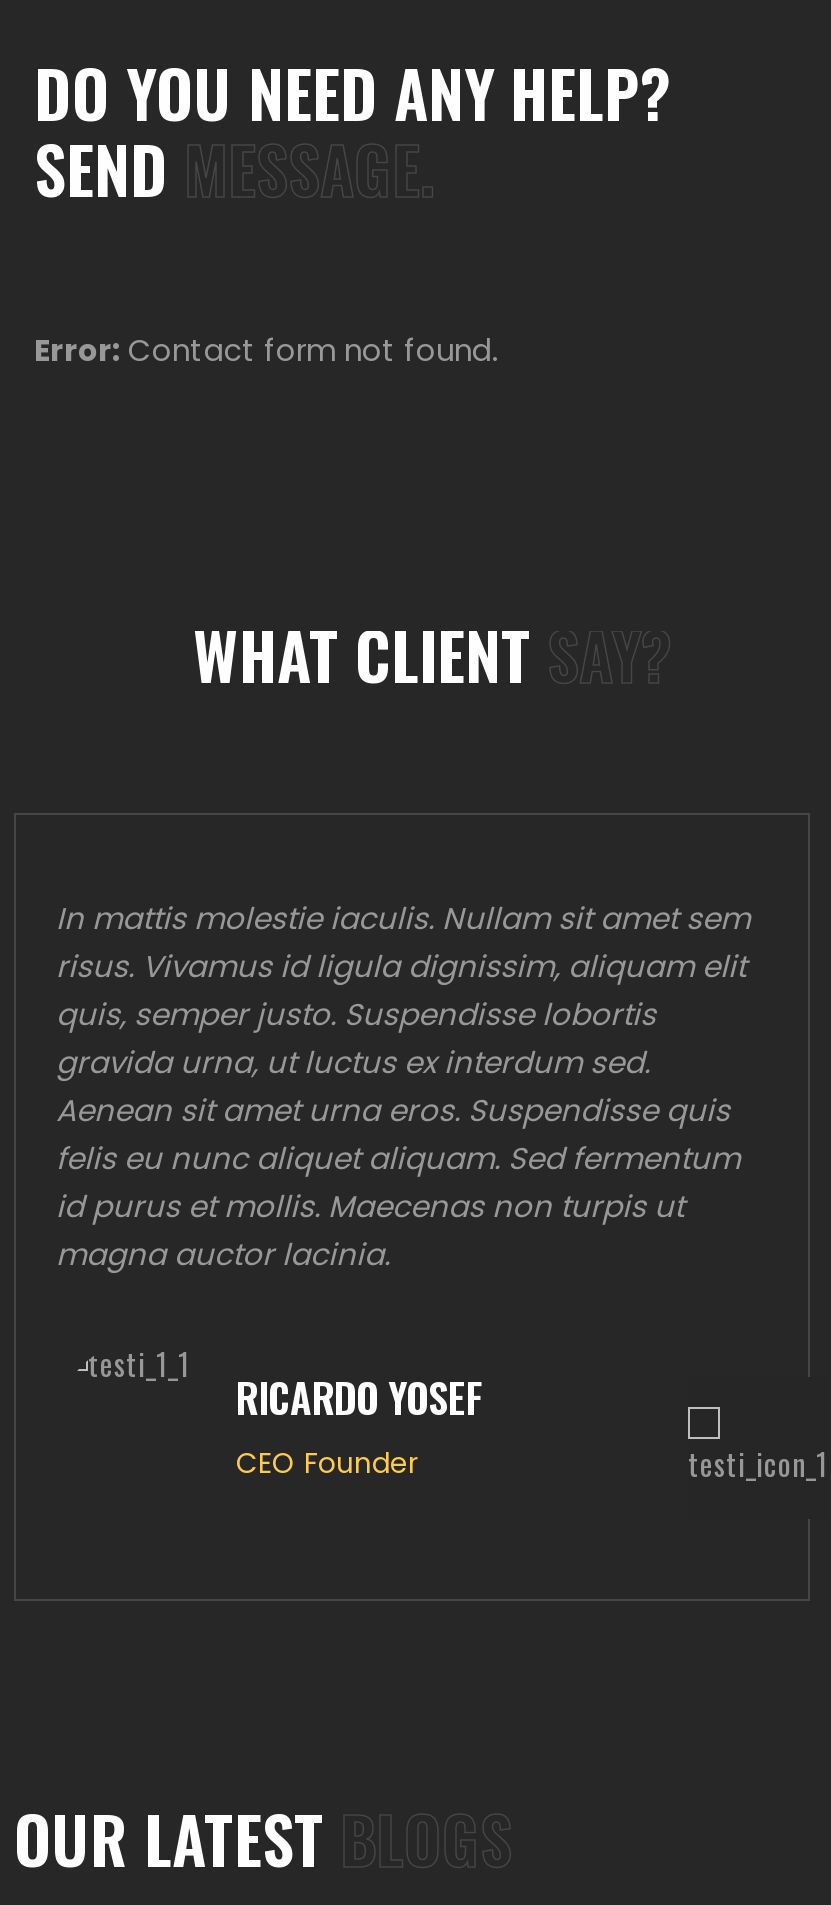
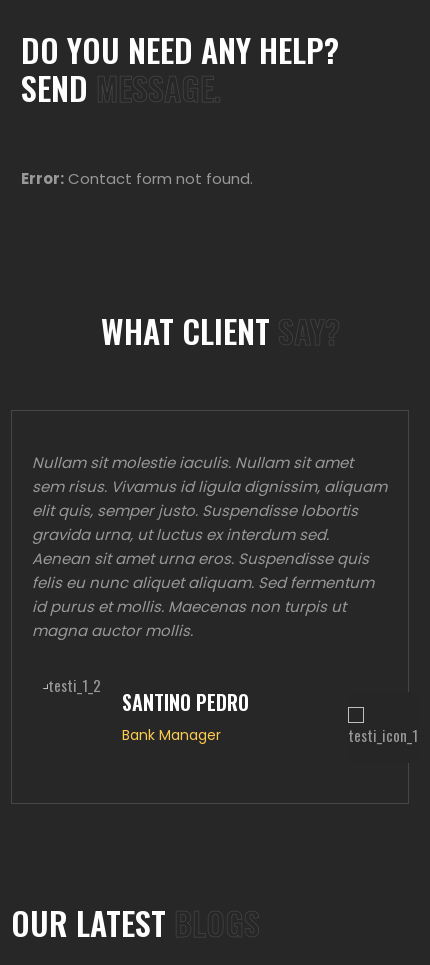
- In mattis molestie iaculis. Nullam sit amet sem
- risus. Vivamus id ligula dignissim, aliquam elit
- quis, semper justo. Suspendisse lobortis
+ Nullam sit molestie iaculis. Nullam sit amet
+ sem risus. Vivamus id ligula dignissim, aliquam
+ elit quis, semper justo. Suspendisse lobortis

- magna auctor lacinia.
+ magna auctor mollis.

- RICARDO YOSEF
- CEO Founder
+ SANTINO PEDRO
+ Bank Manager
